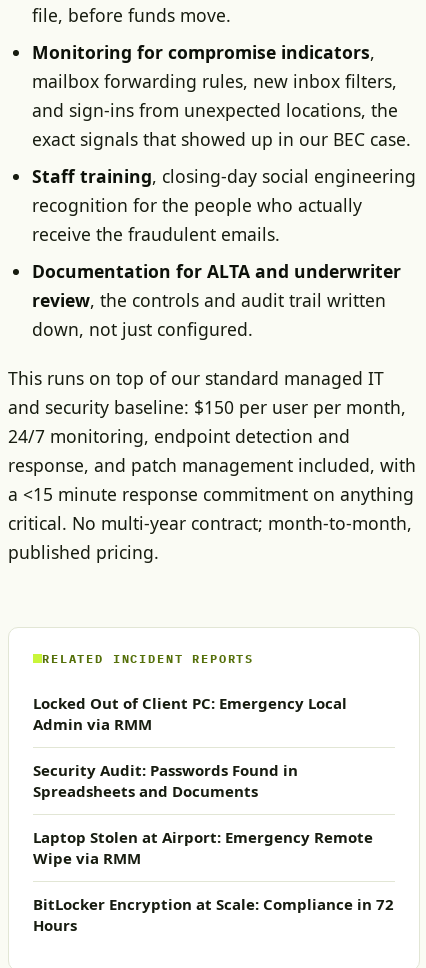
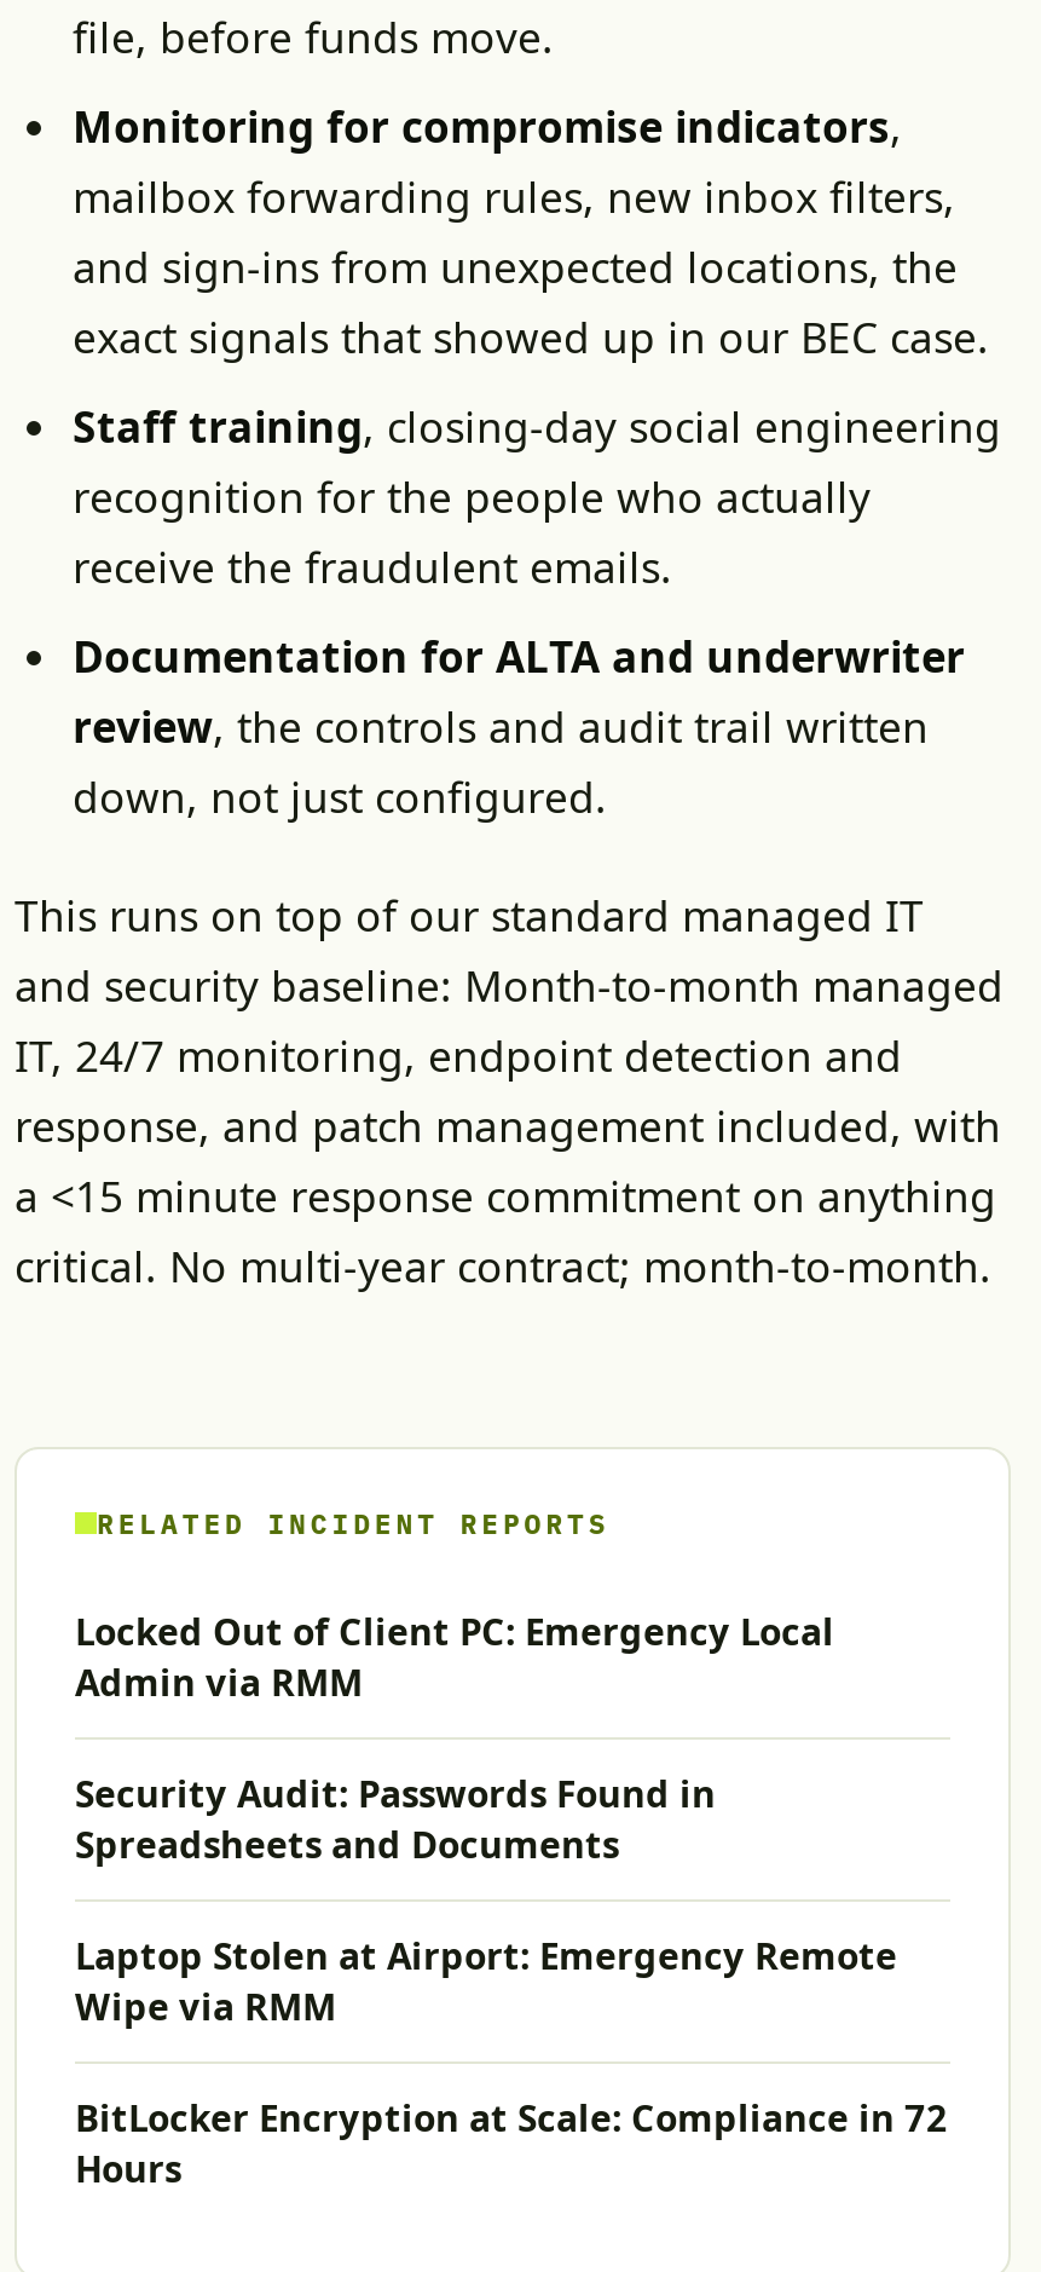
- and security baseline: $150 per user per month,
- 24/7 monitoring, endpoint detection and
+ and security baseline: Month-to-month managed
+ IT, 24/7 monitoring, endpoint detection and

- critical. No multi-year contract; month-to-month,
- published pricing.
+ critical. No multi-year contract; month-to-month.
